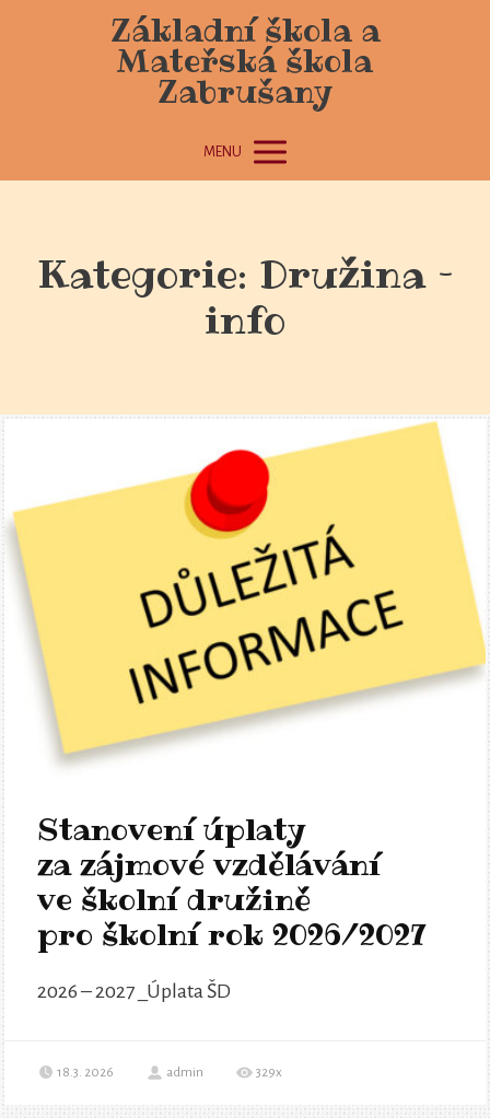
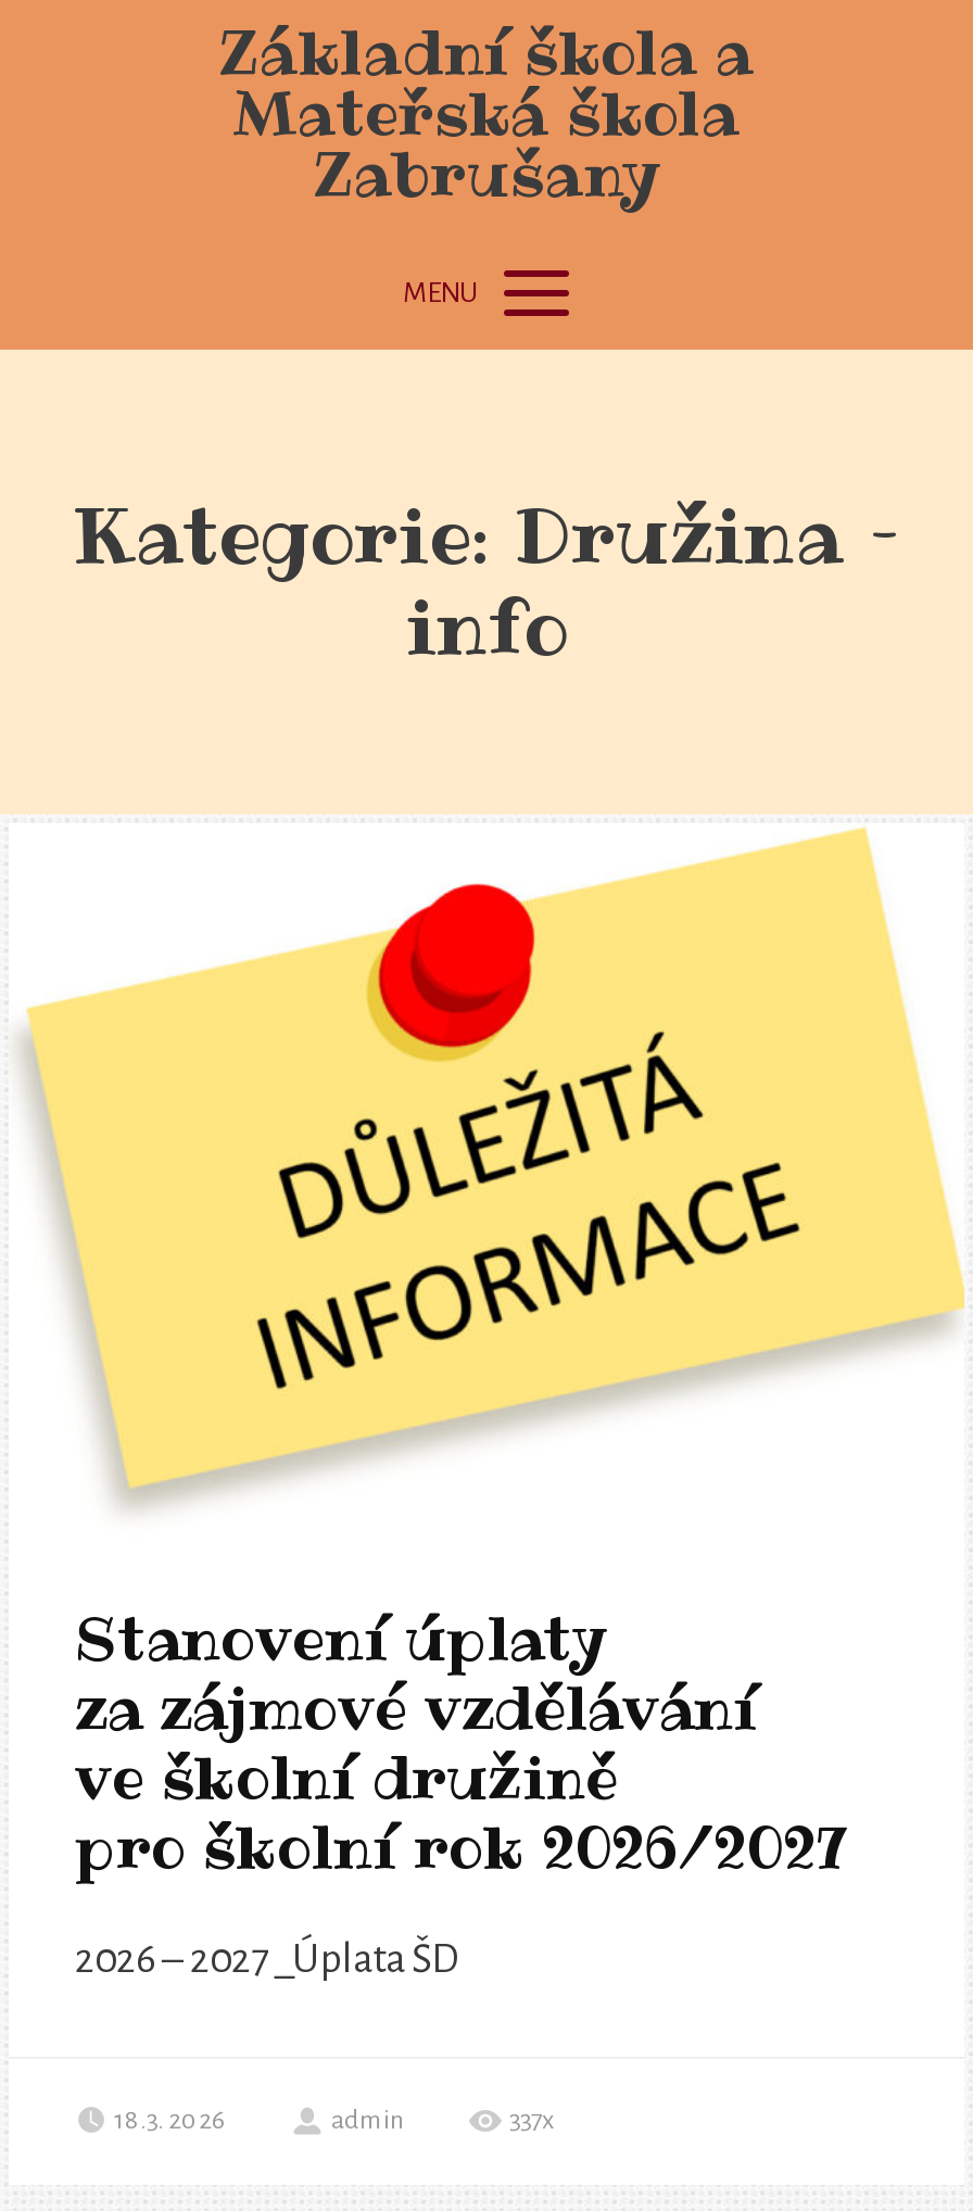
- 329x
+ 337x
